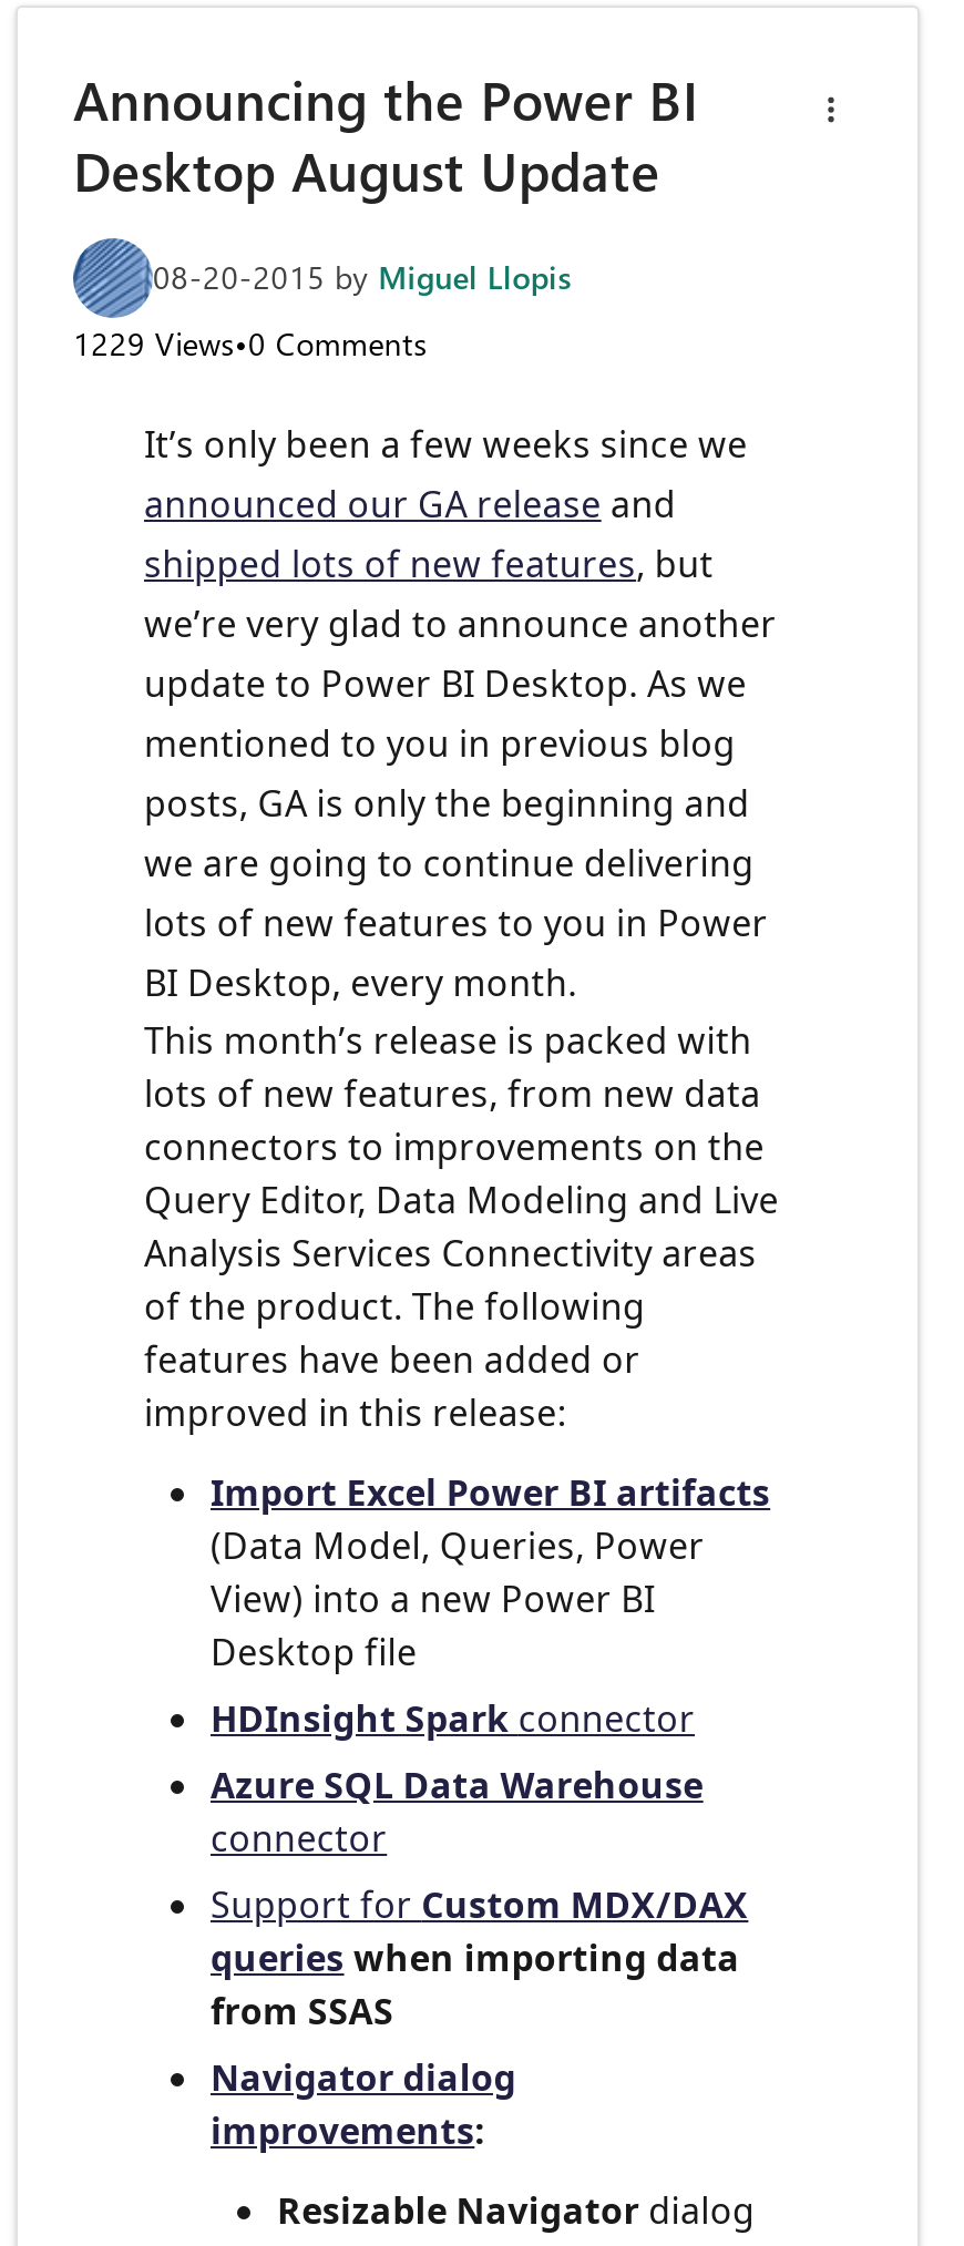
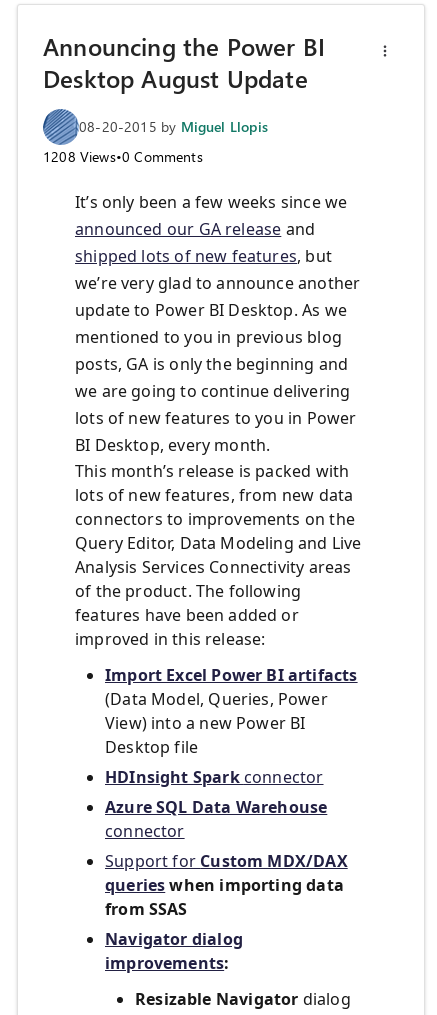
- 1229 Views•0 Comments
+ 1208 Views•0 Comments
